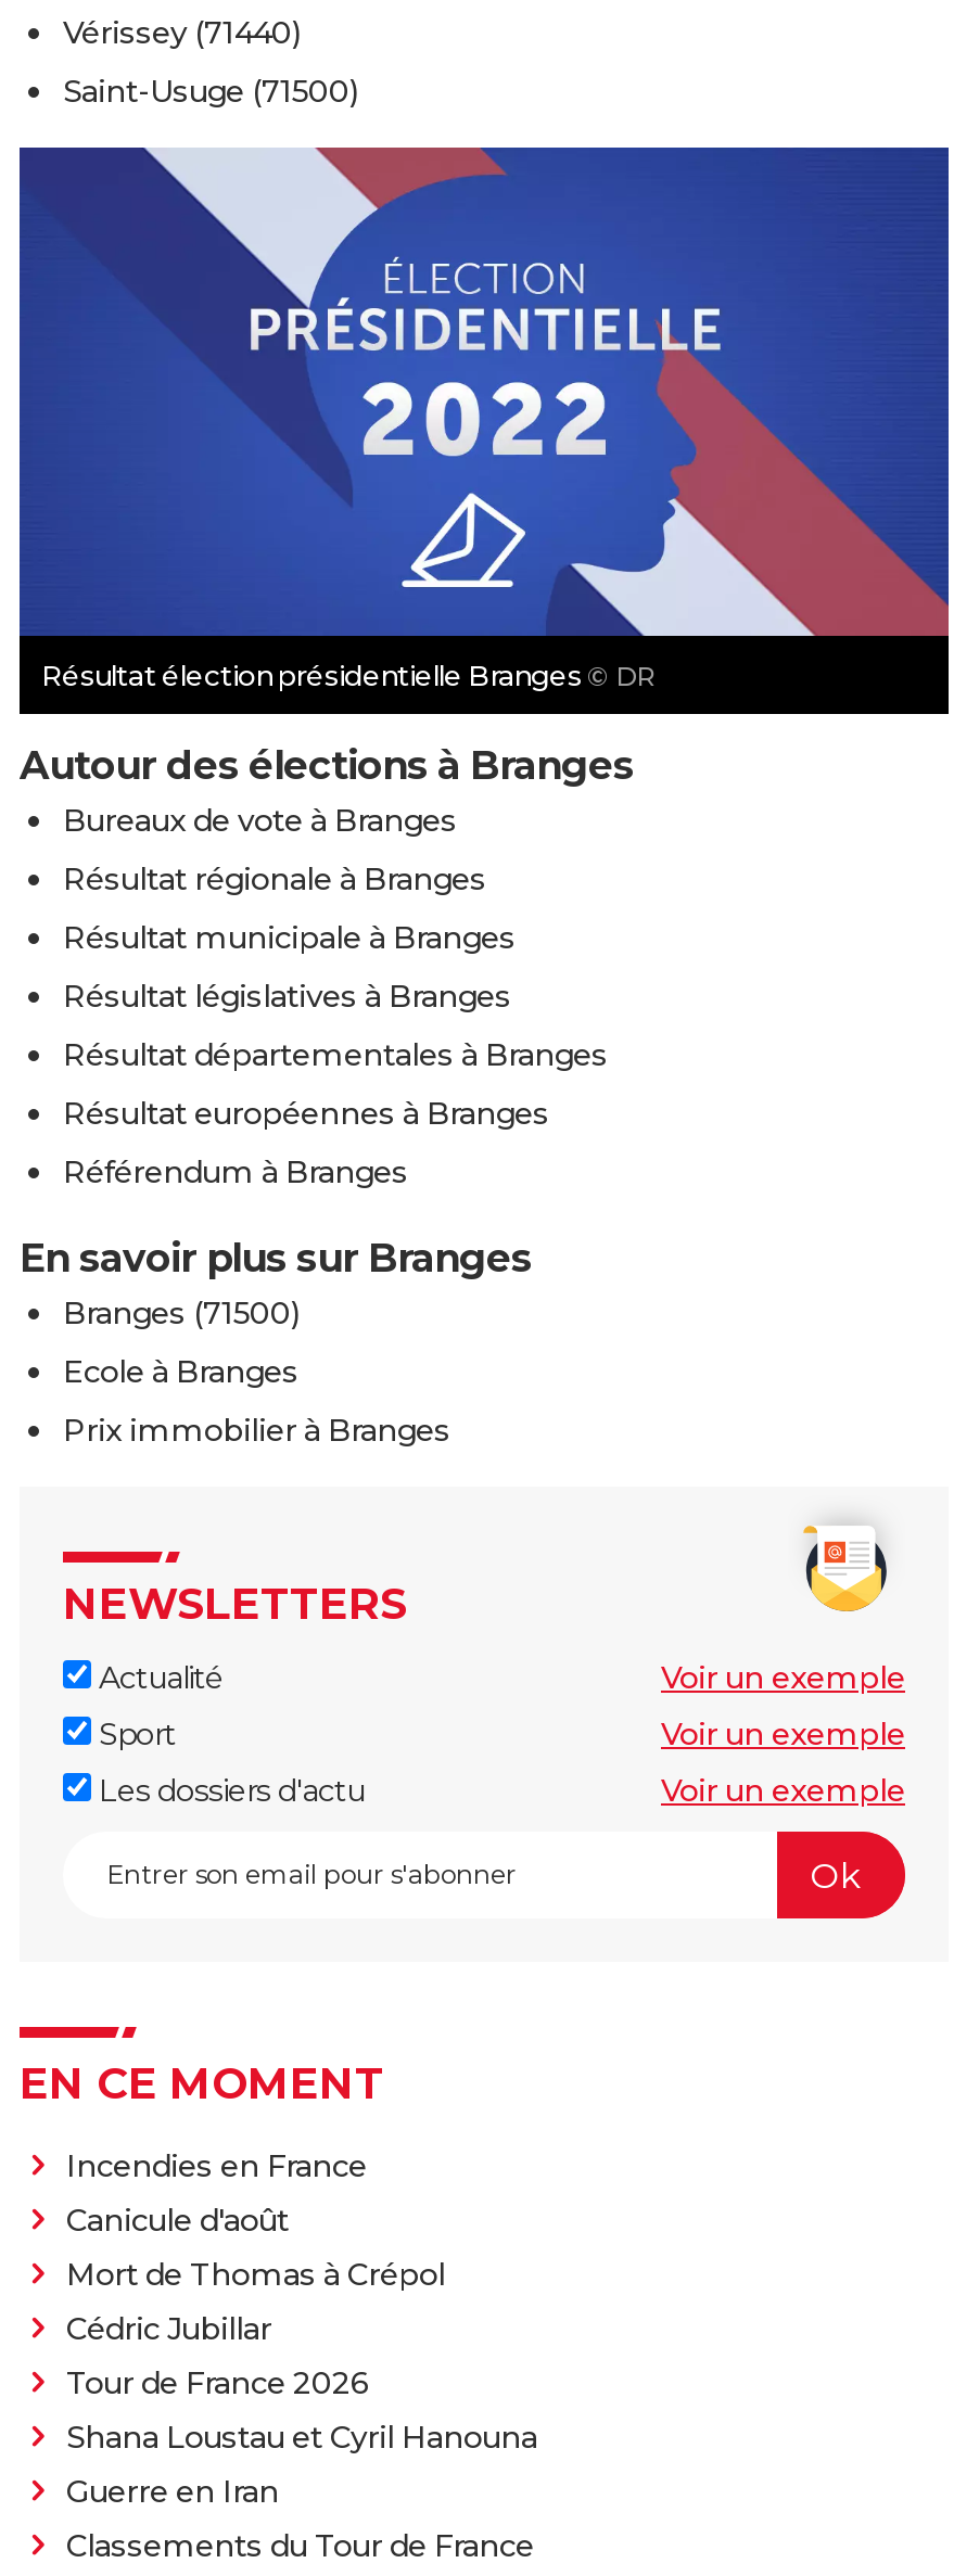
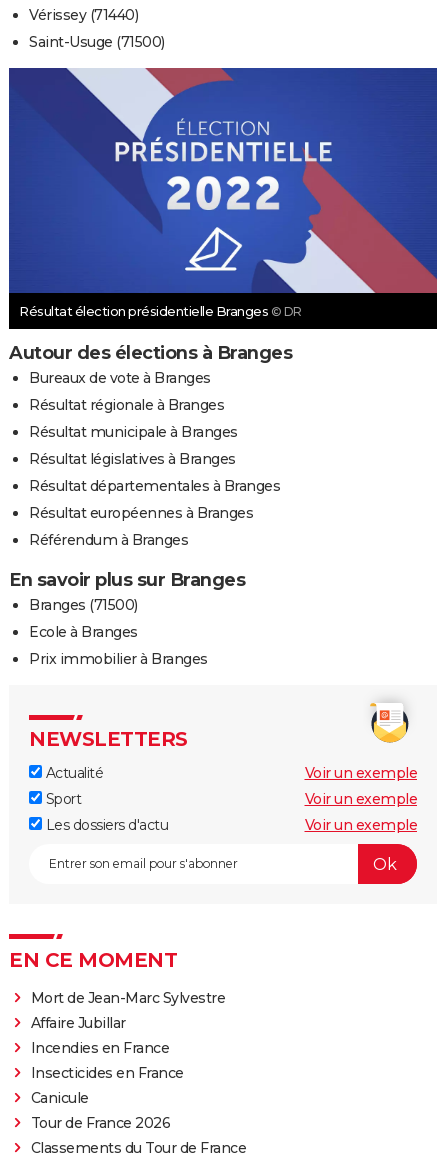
+ Mort de Jean-Marc Sylvestre
+ Affaire Jubillar

moved down: Incendies en France

- Canicule d'août
- Mort de Thomas à Crépol
- Cédric Jubillar
+ Insecticides en France
+ Canicule

moved down: Tour de France 2026

- Shana Loustau et Cyril Hanouna
- Guerre en Iran
